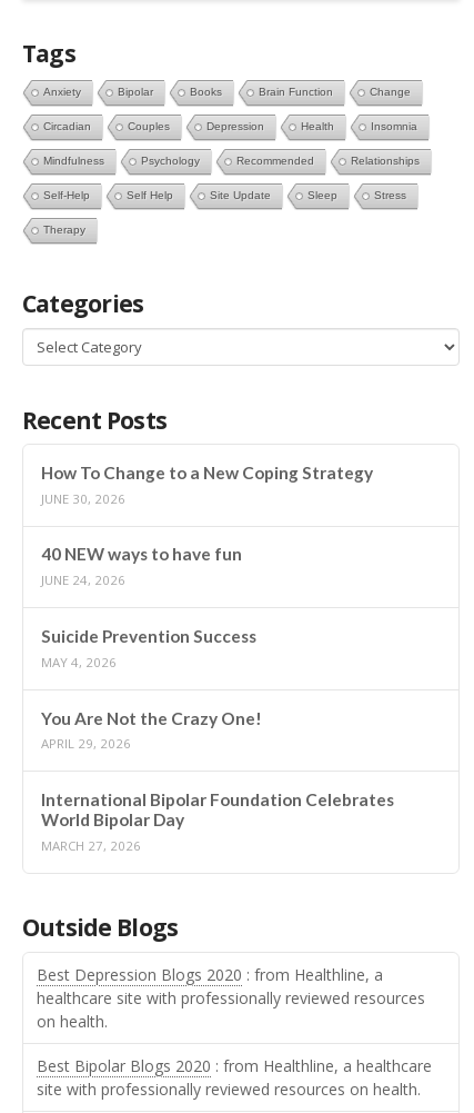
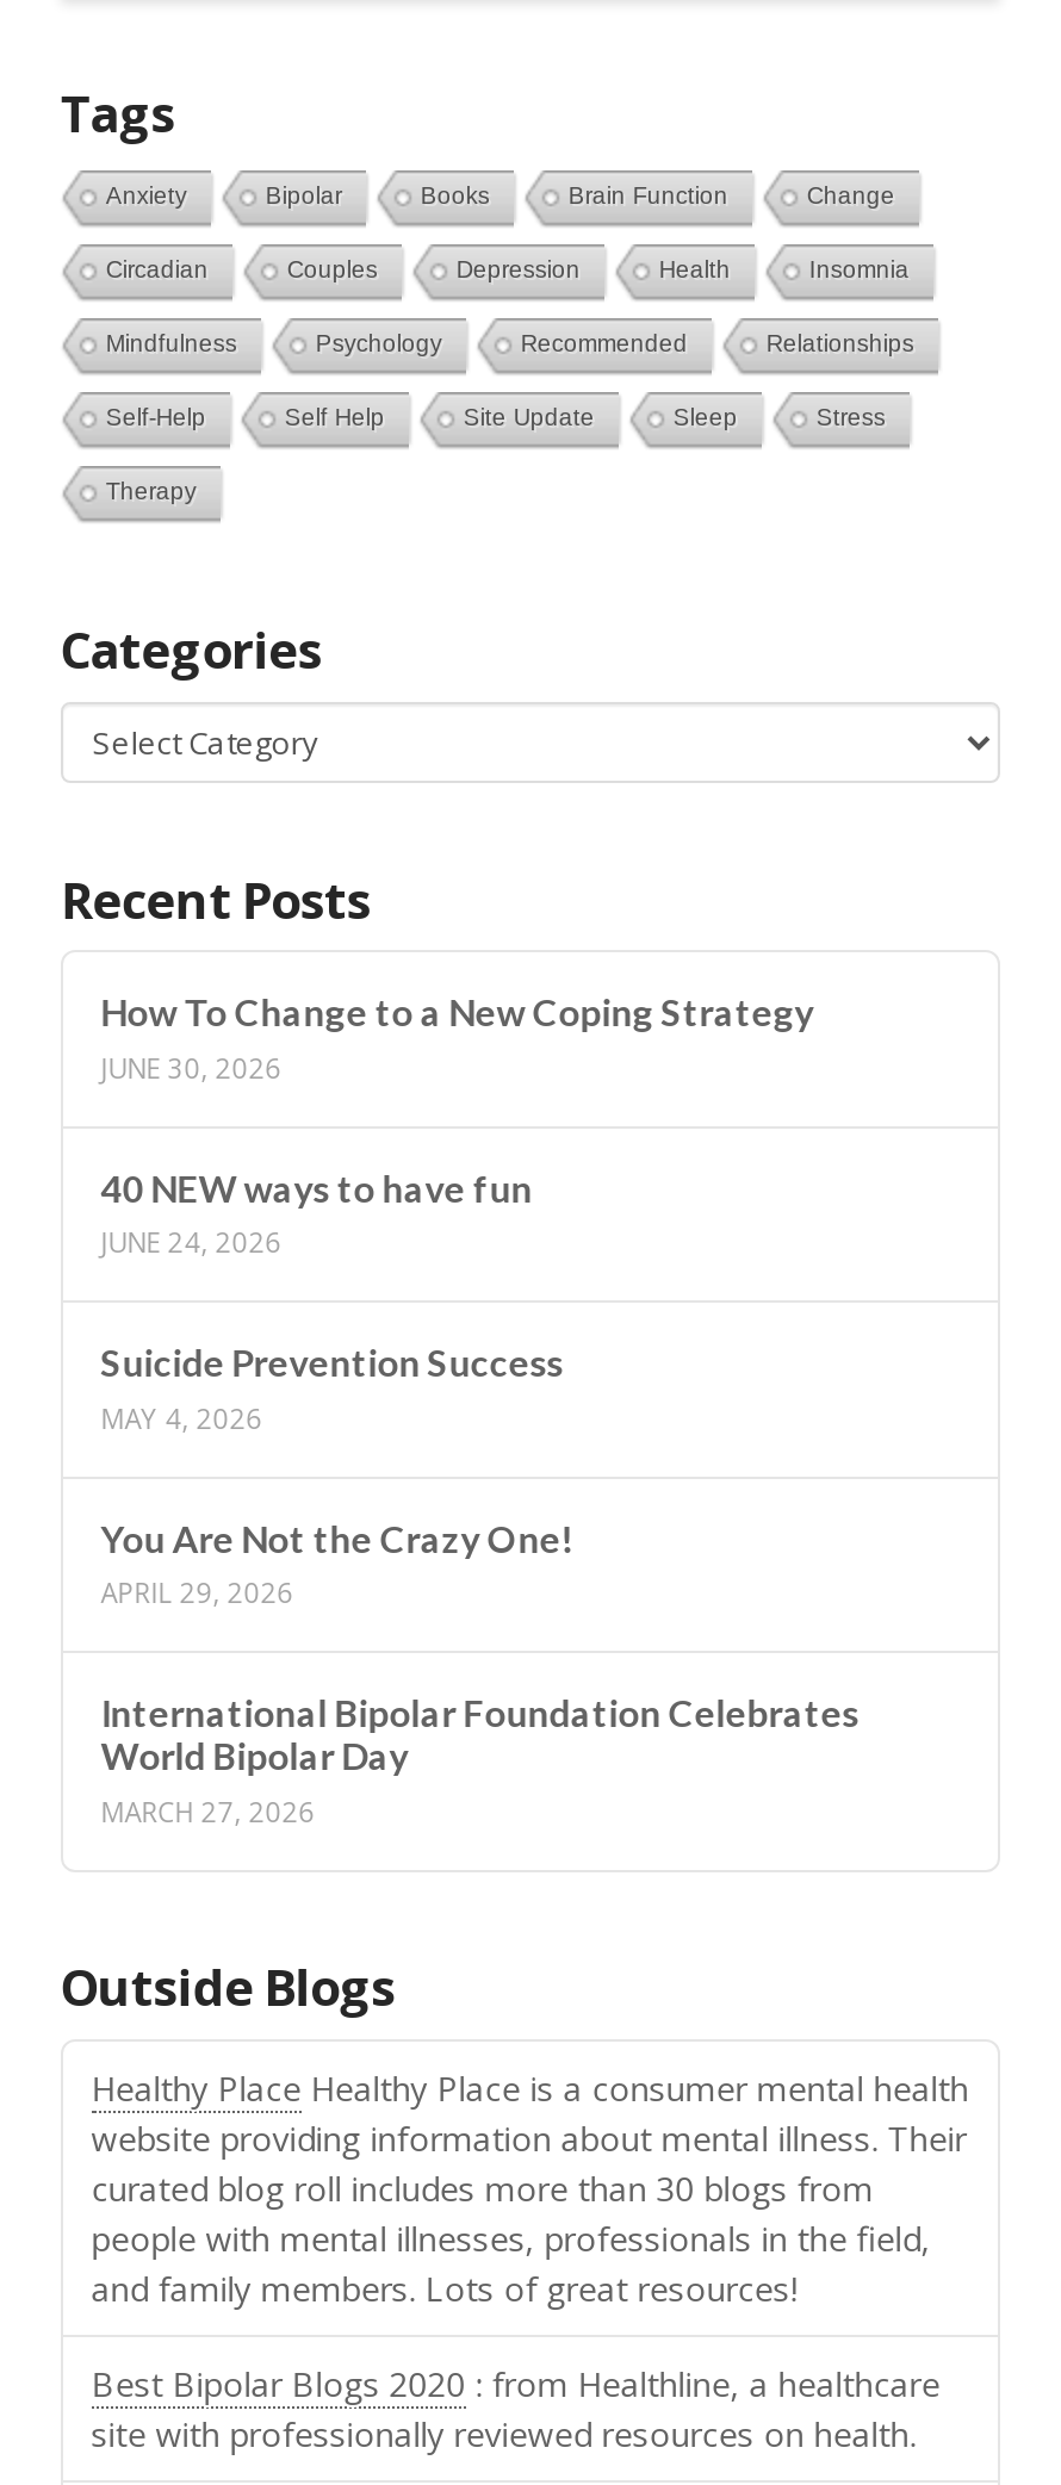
- Best Depression Blogs 2020: from Healthline, a
- healthcare site with professionally reviewed resources
- on health.
+ Healthy Place Healthy Place is a consumer mental health
+ website providing information about mental illness. Their
+ curated blog roll includes more than 30 blogs from
+ people with mental illnesses, professionals in the field,
+ and family members. Lots of great resources!
